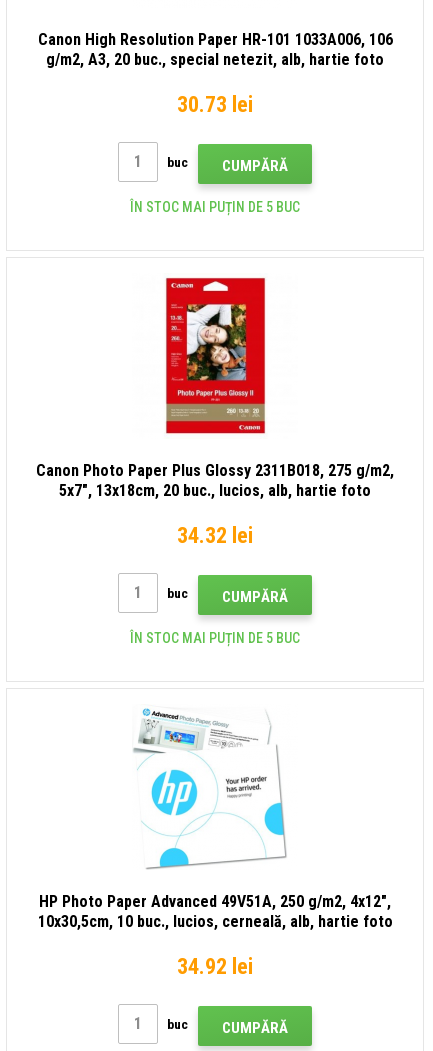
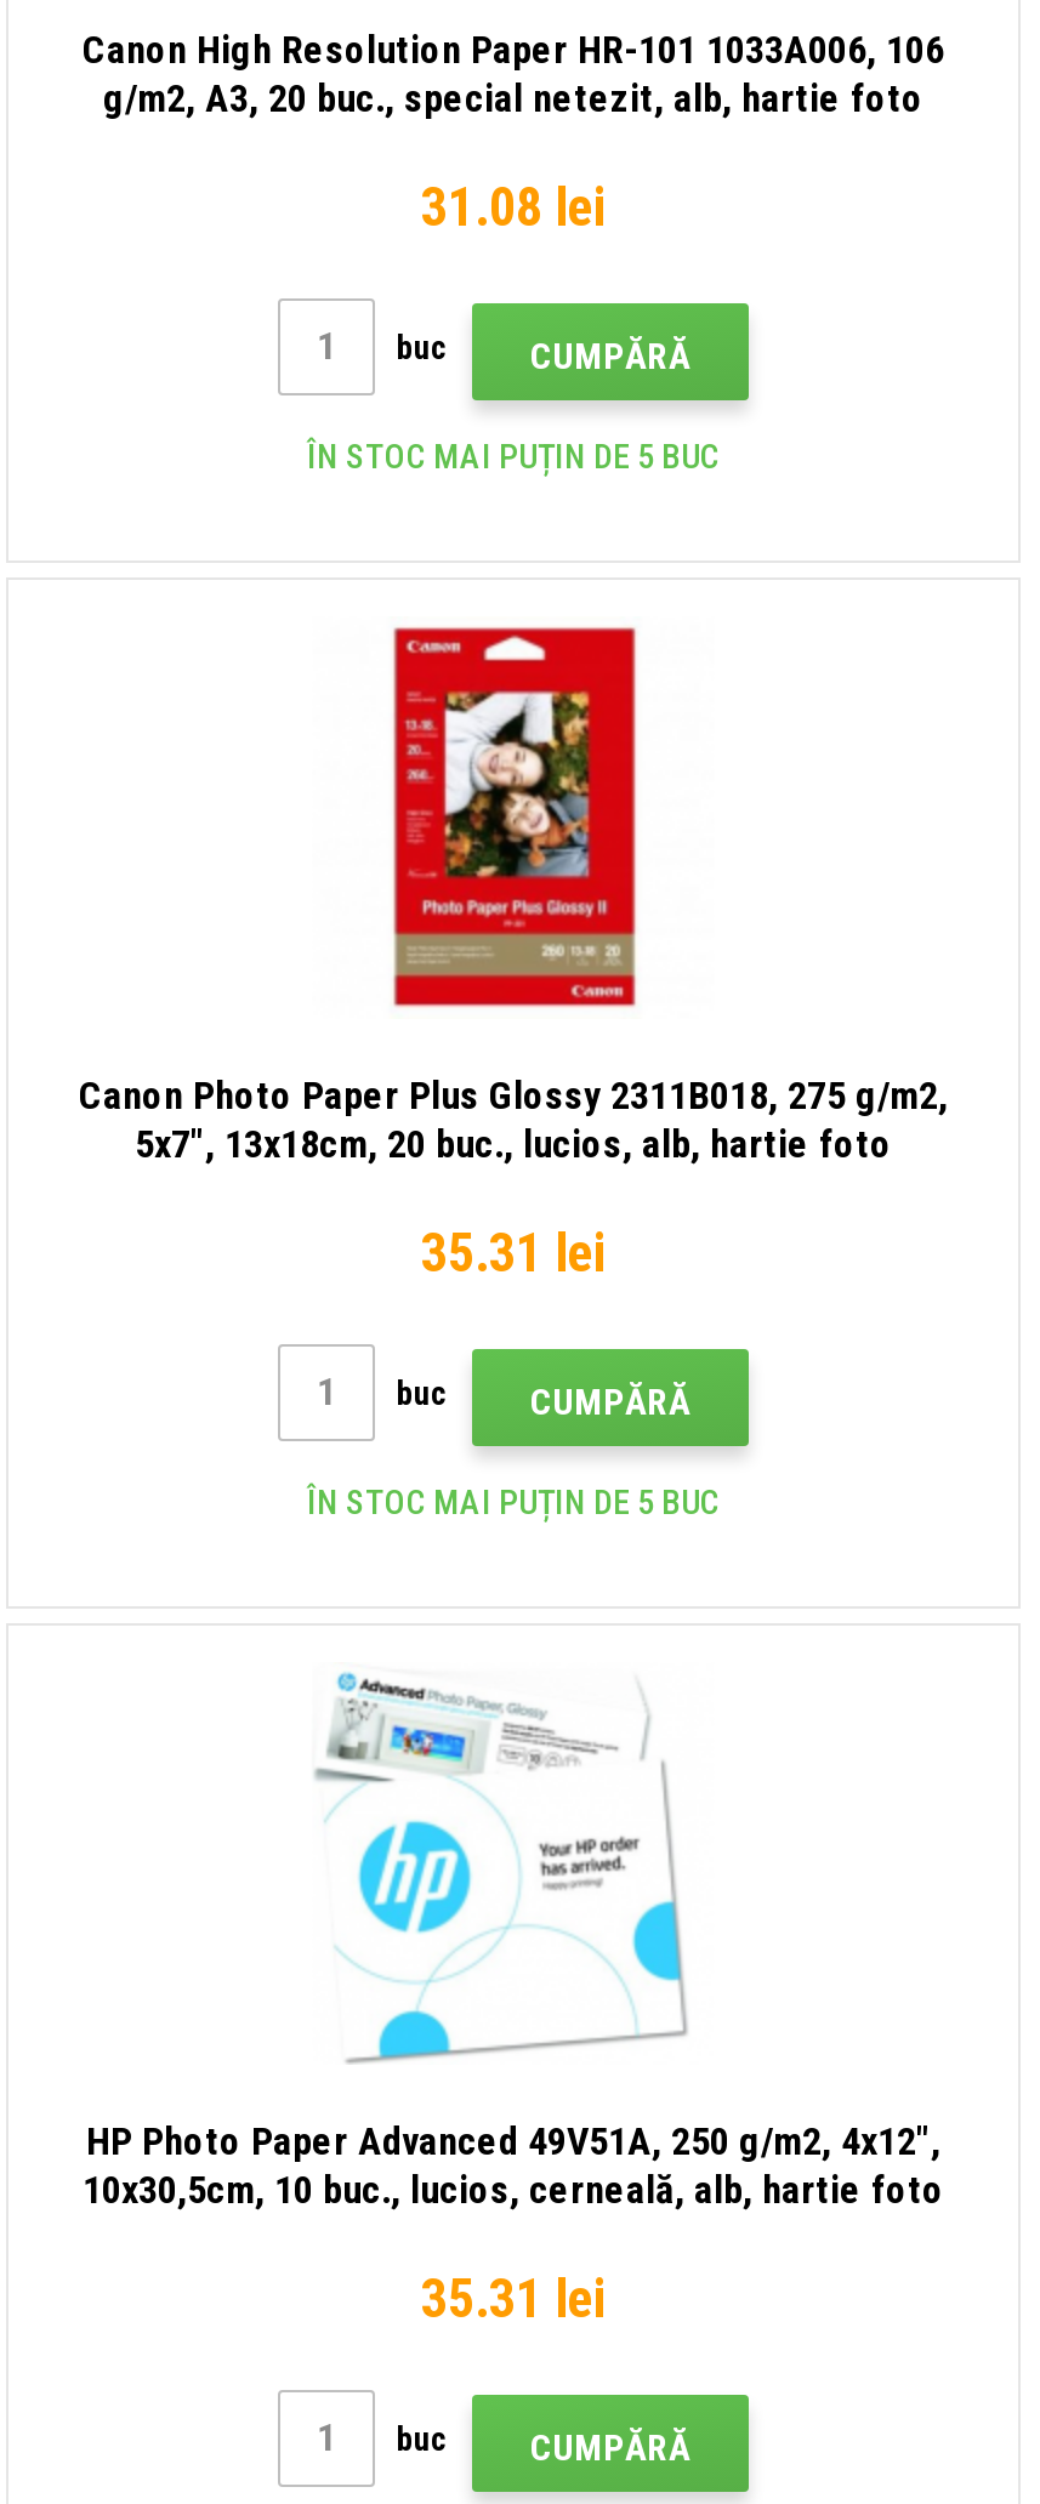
- 30.73 lei
+ 31.08 lei

- 34.32 lei
+ 35.31 lei

- 34.92 lei
+ 35.31 lei
